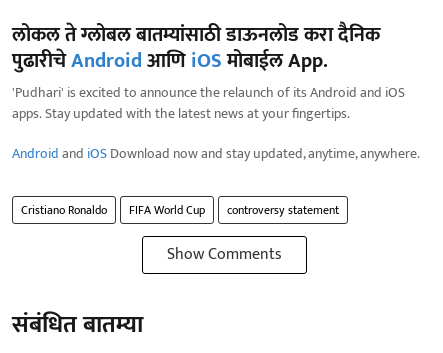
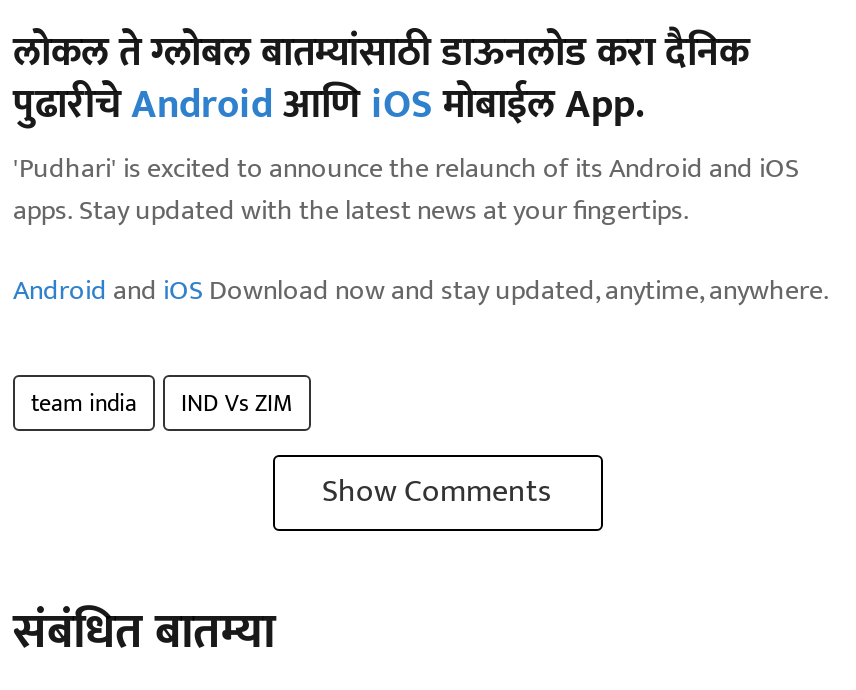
- Cristiano Ronaldo
- FIFA World Cup
- controversy statement
+ team india
+ IND Vs ZIM
